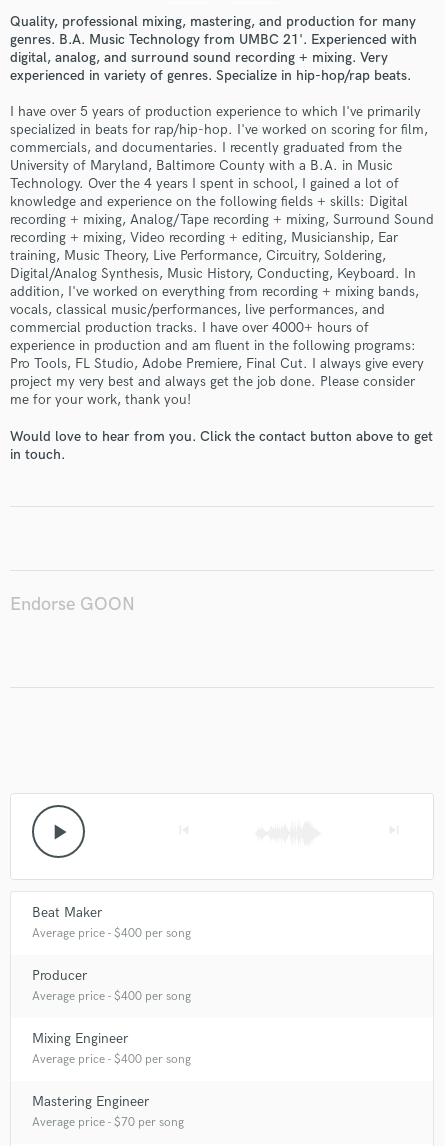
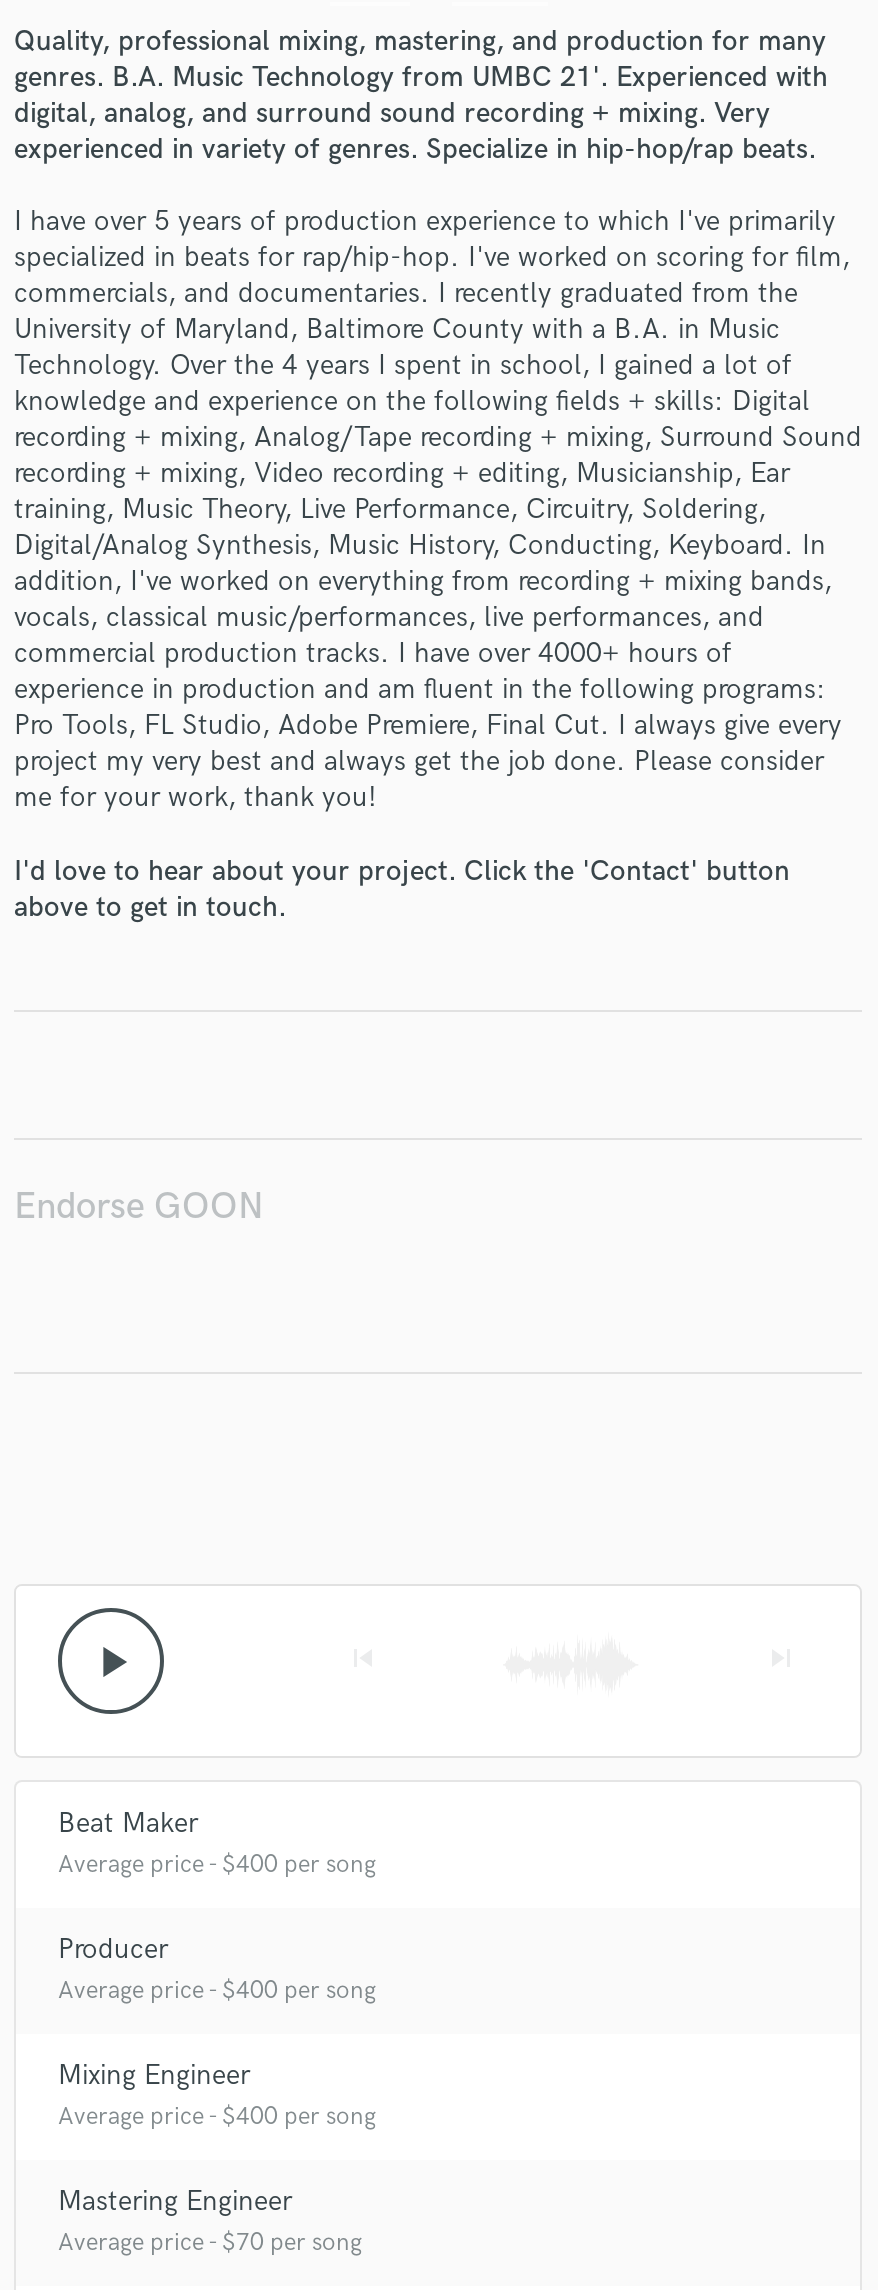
- Would love to hear from you. Click the contact button above to get
- in touch.
+ I'd love to hear about your project. Click the 'Contact' button
+ above to get in touch.
